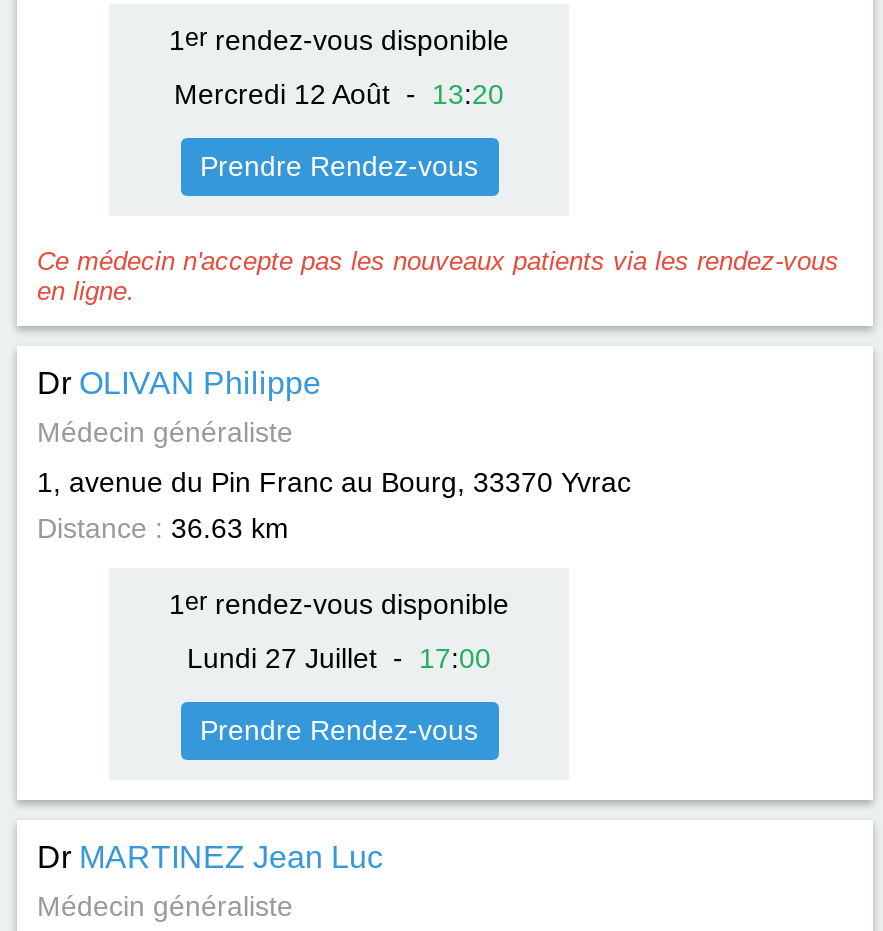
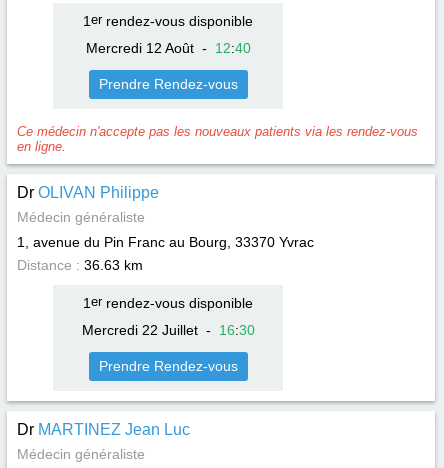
- Mercredi 12 Août - 13:20
+ Mercredi 12 Août - 12:40

- Lundi 27 Juillet - 17:00
+ Mercredi 22 Juillet - 16:30
